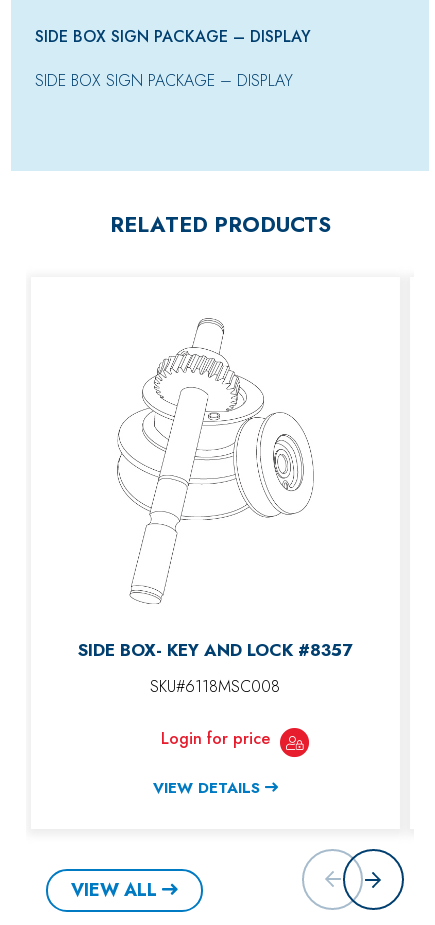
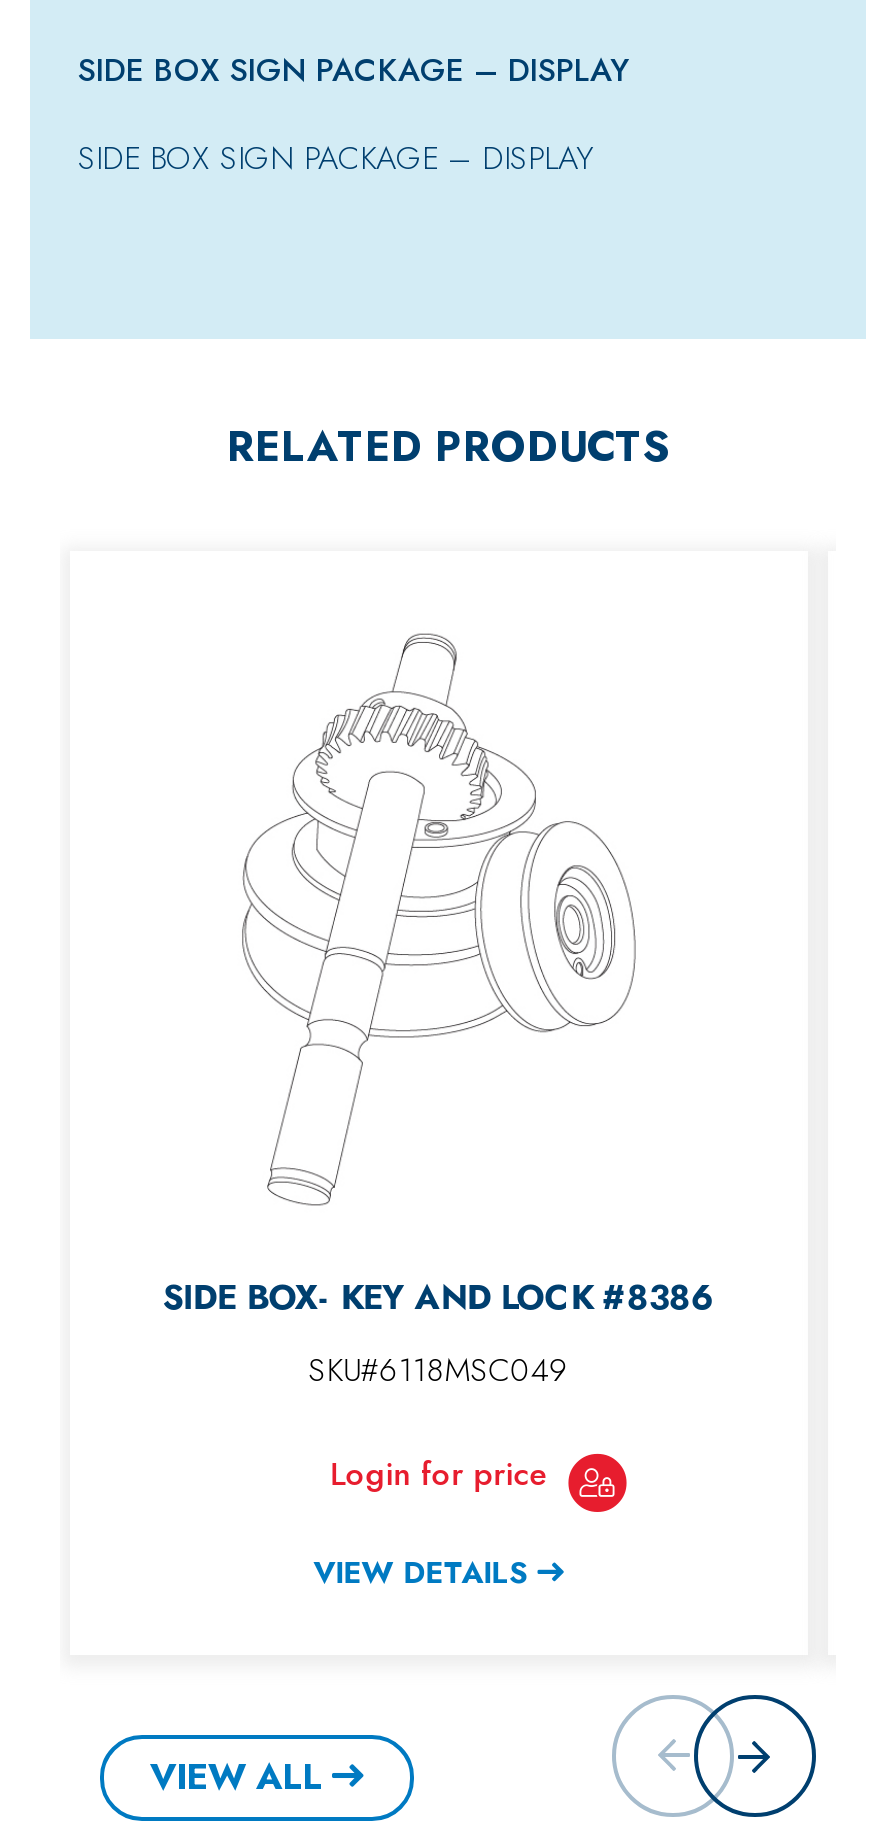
- SIDE BOX- KEY AND LOCK #8357
+ SIDE BOX- KEY AND LOCK #8386

- SKU#6118MSC008
+ SKU#6118MSC049
